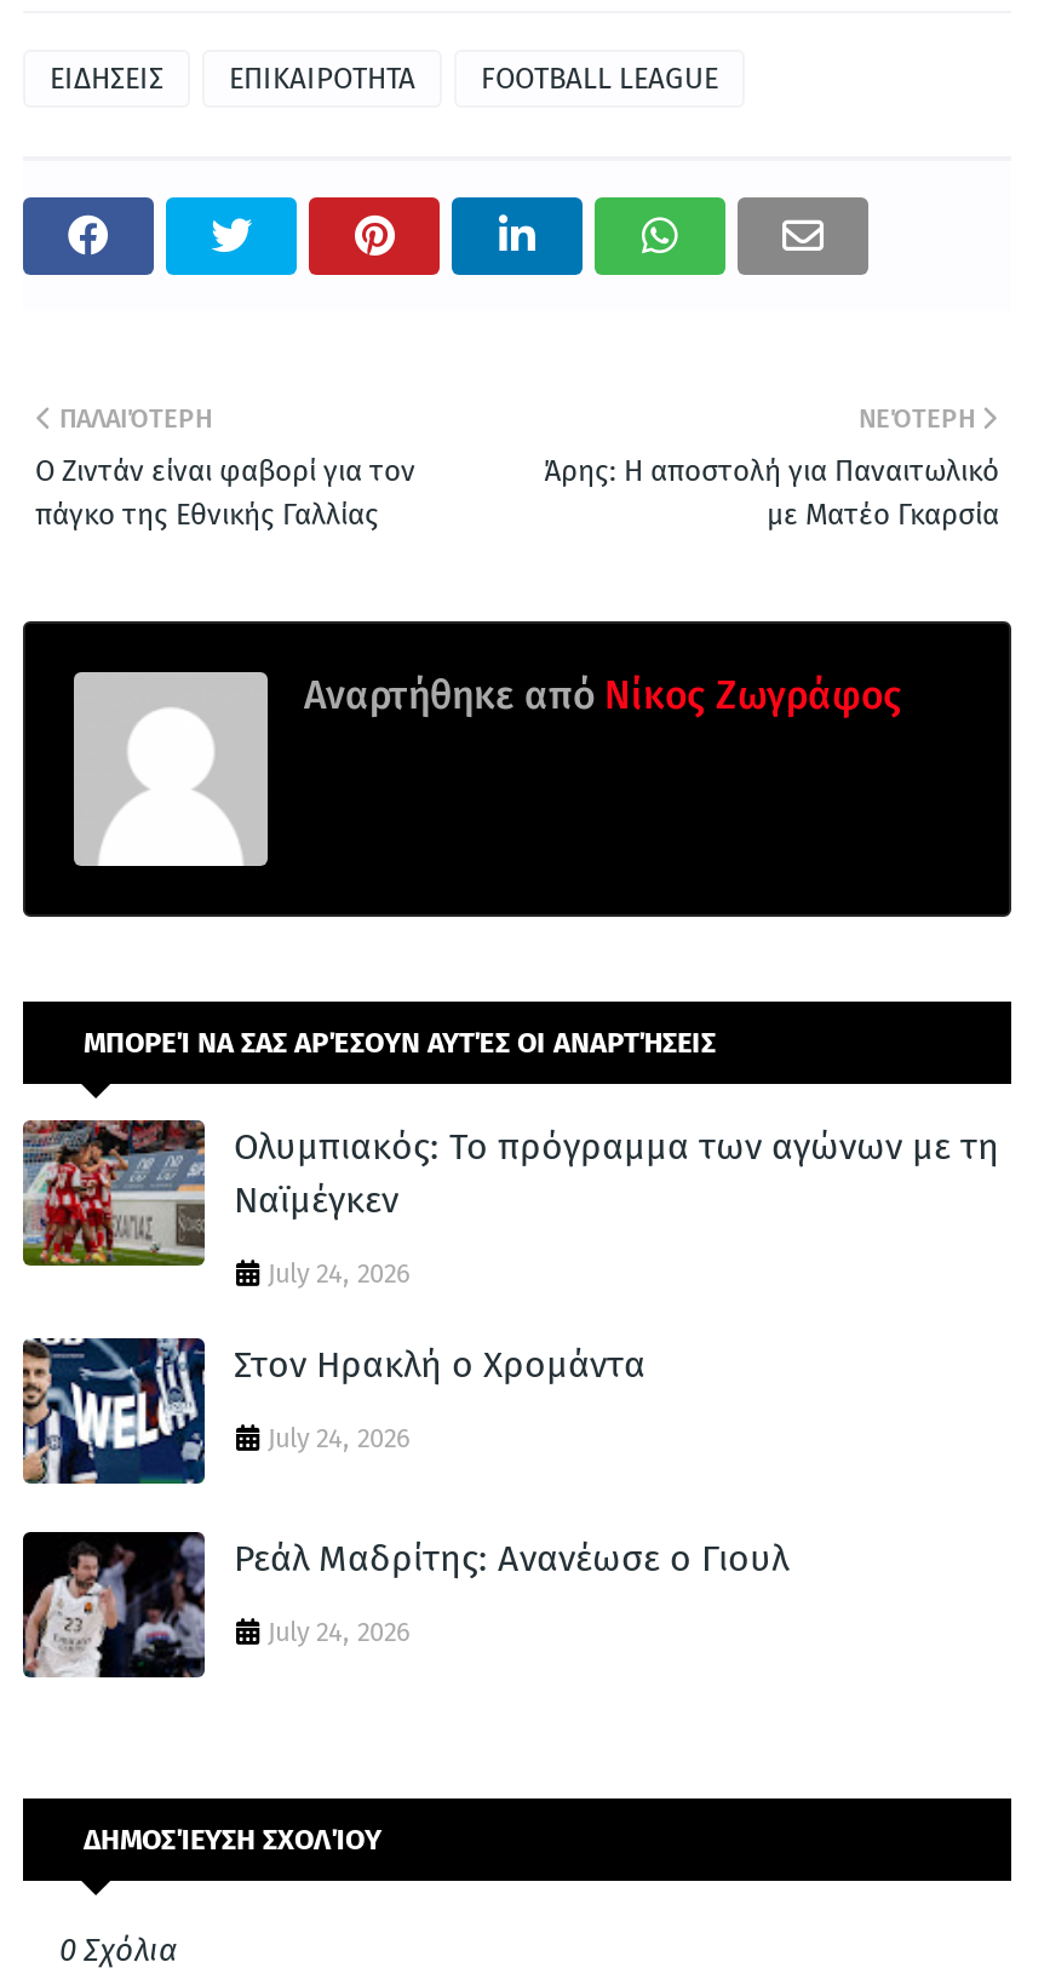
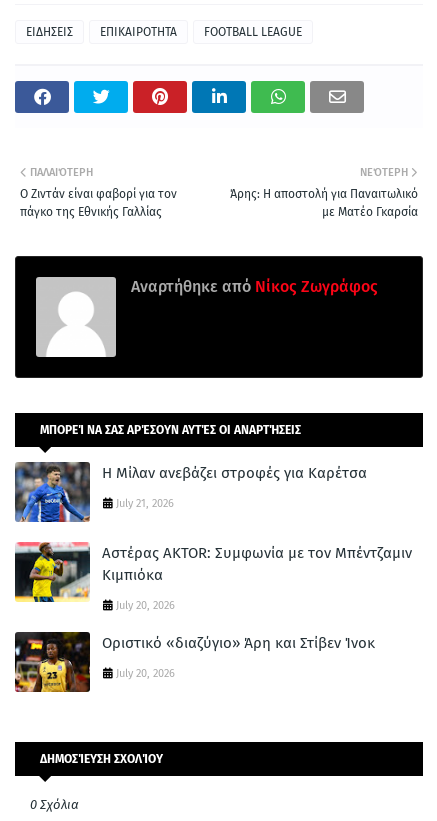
- [image]
- Ολυμπιακός: Το πρόγραμμα των αγώνων με τη
- Ναϊμέγκεν
+ [image]
+ Η Μίλαν ανεβάζει στροφές για Καρέτσα

- July 24, 2026
+ July 21, 2026

- [image]
- Στον Ηρακλή ο Χρομάντα
+ [image]
+ Αστέρας AKTOR: Συμφωνία με τον Μπέντζαμιν
+ Κιμπιόκα

- July 24, 2026
+ July 20, 2026

- [image]
- Ρεάλ Μαδρίτης: Ανανέωσε ο Γιουλ
+ [image]
+ Οριστικό «διαζύγιο» Άρη και Στίβεν Ίνοκ

- July 24, 2026
+ July 20, 2026
